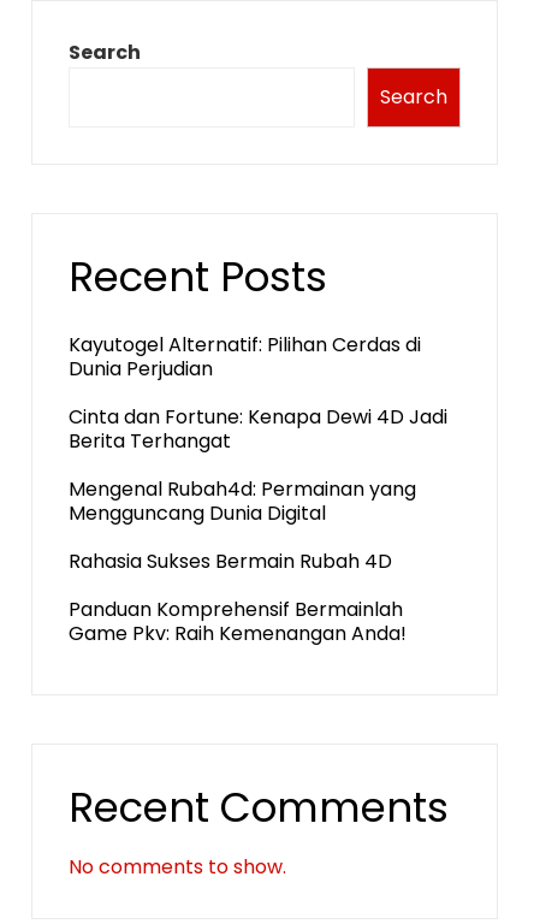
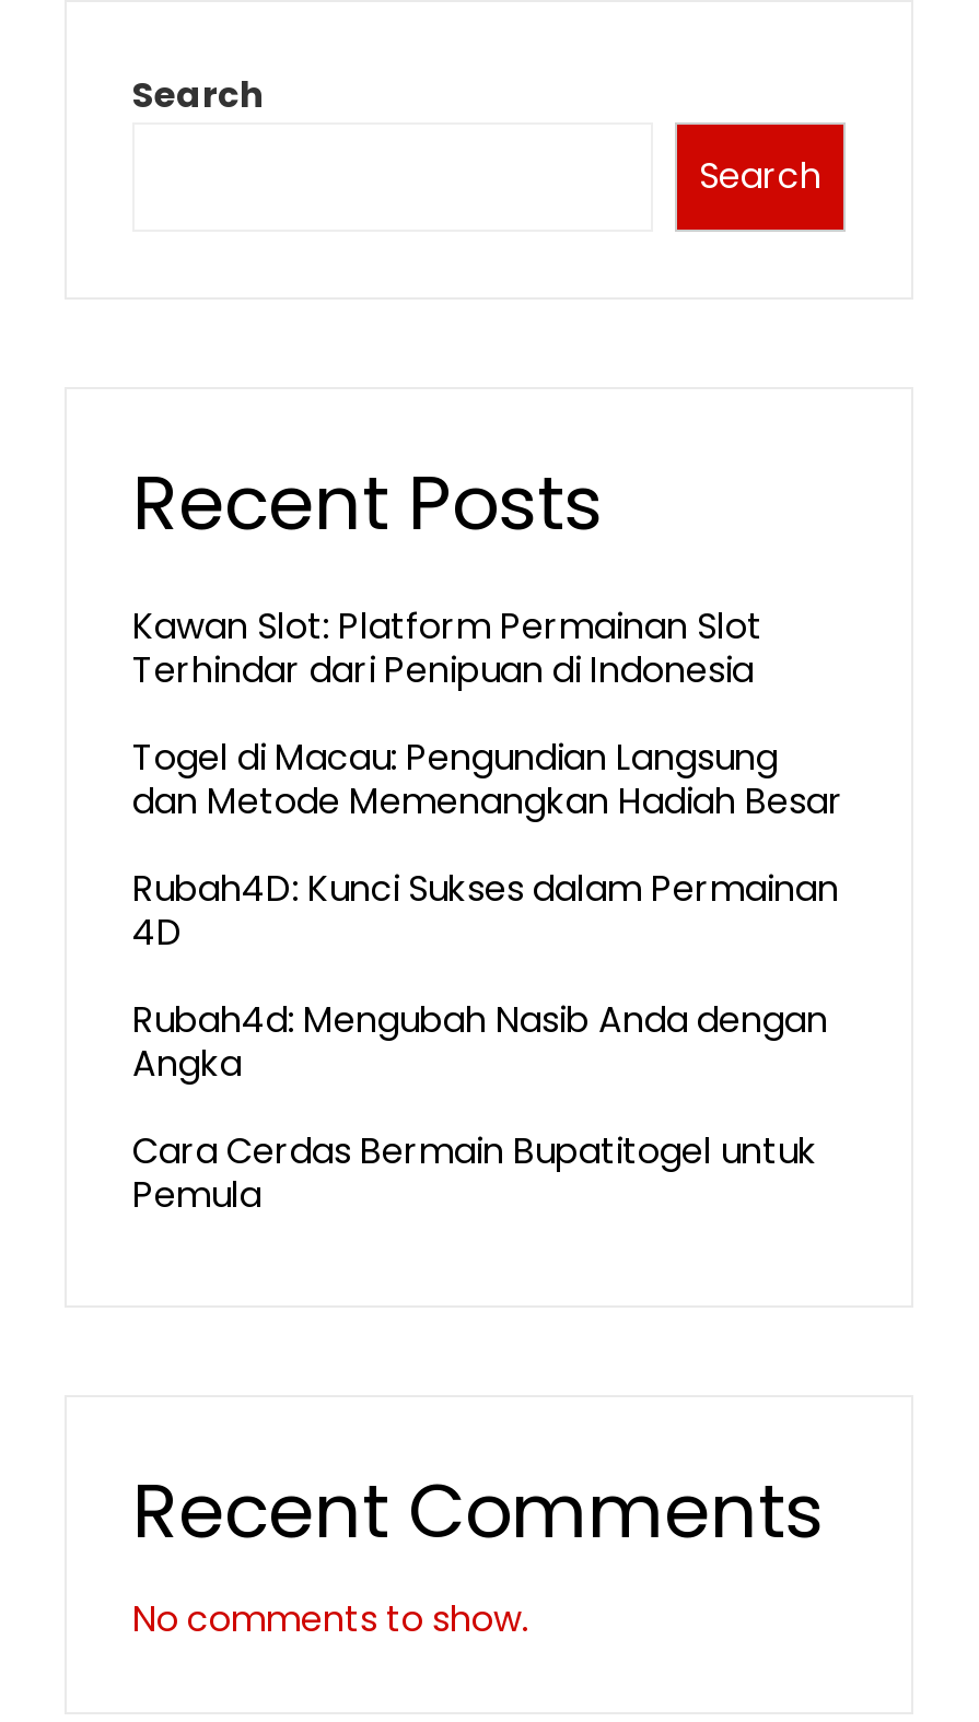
- Kayutogel Alternatif: Pilihan Cerdas di
- Dunia Perjudian
+ Kawan Slot: Platform Permainan Slot
+ Terhindar dari Penipuan di Indonesia

- Cinta dan Fortune: Kenapa Dewi 4D Jadi
- Berita Terhangat
+ Togel di Macau: Pengundian Langsung
+ dan Metode Memenangkan Hadiah Besar

- Mengenal Rubah4d: Permainan yang
- Mengguncang Dunia Digital
+ Rubah4D: Kunci Sukses dalam Permainan
+ 4D

- Rahasia Sukses Bermain Rubah 4D
+ Rubah4d: Mengubah Nasib Anda dengan
+ Angka

- Panduan Komprehensif Bermainlah
- Game Pkv: Raih Kemenangan Anda!
+ Cara Cerdas Bermain Bupatitogel untuk
+ Pemula
